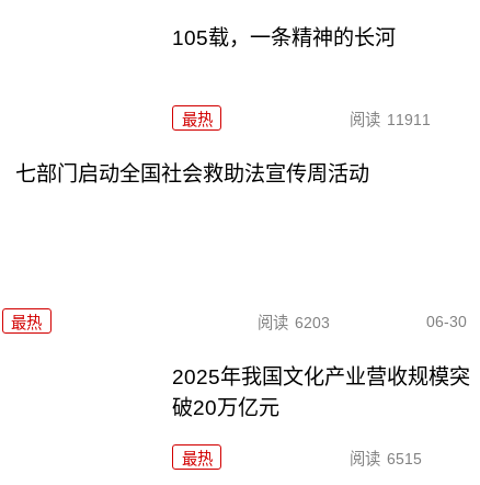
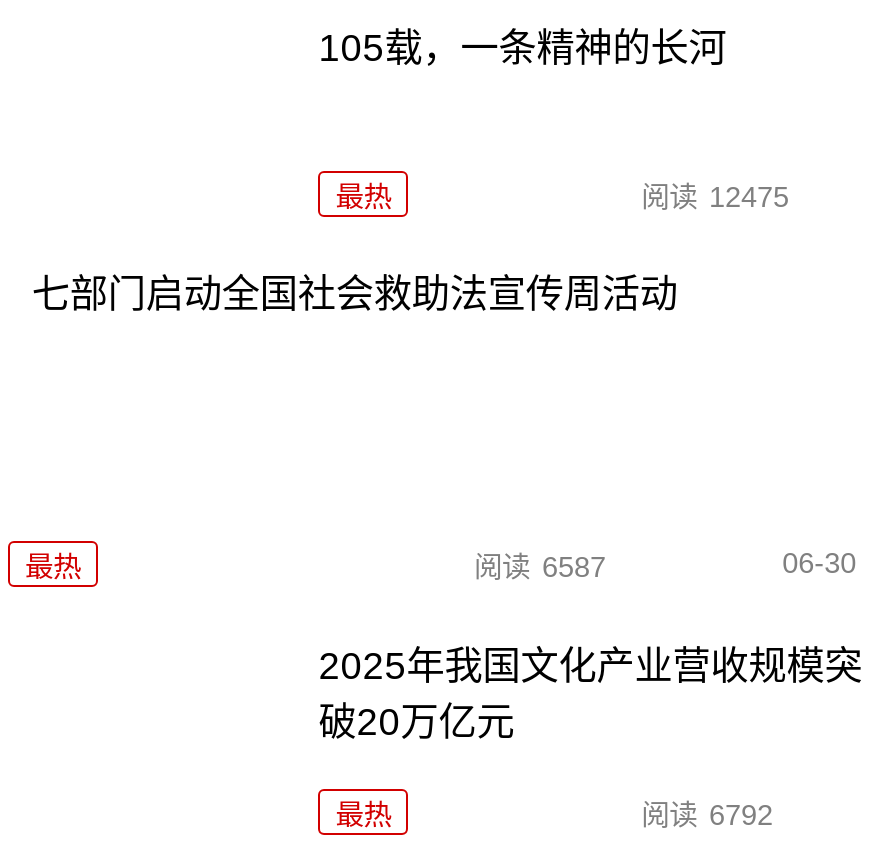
- 阅读 11911
+ 阅读 12475

- 阅读 6203
+ 阅读 6587

- 阅读 6515
+ 阅读 6792
